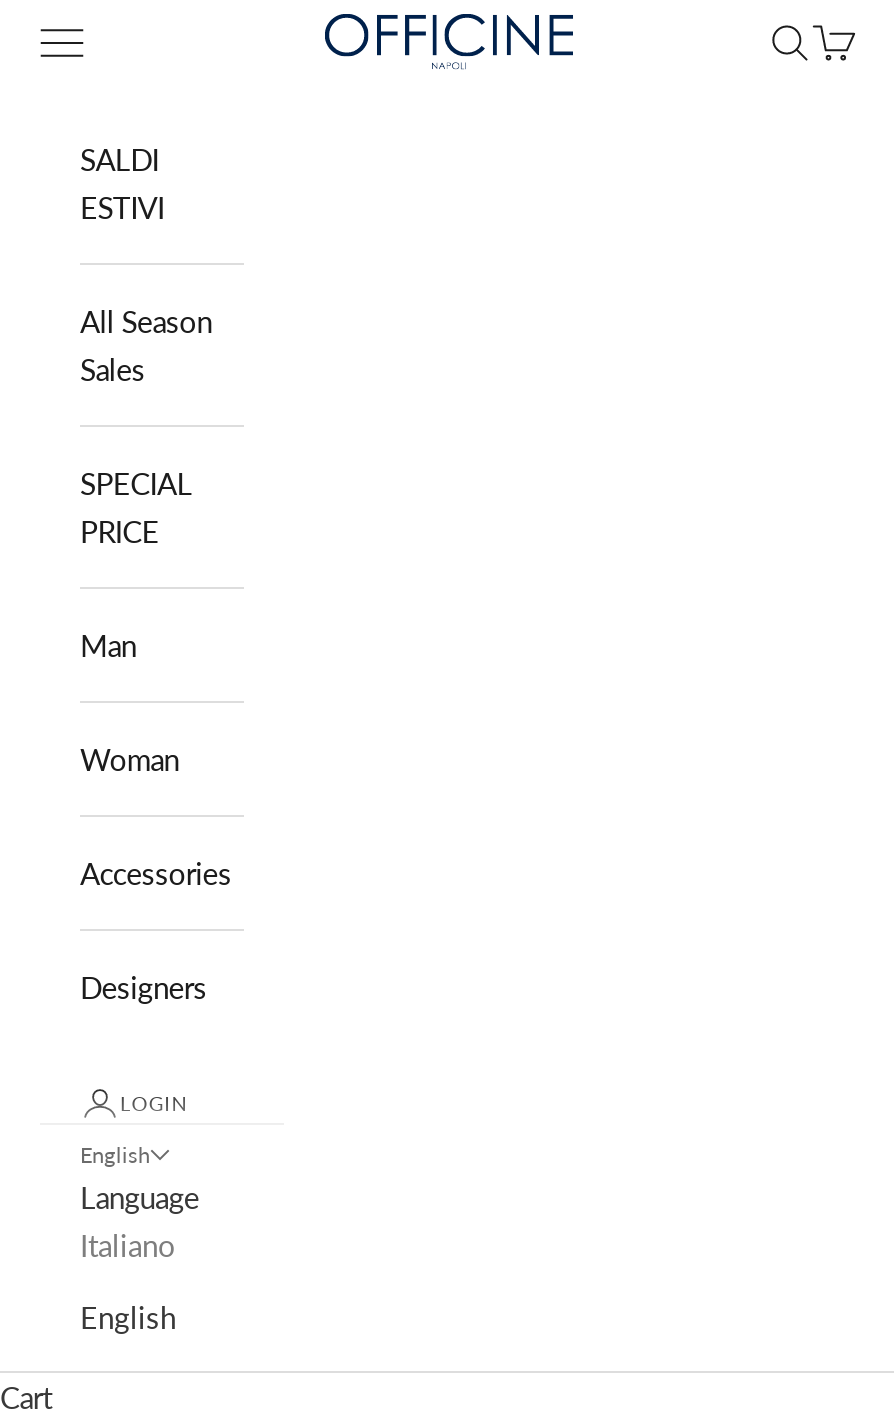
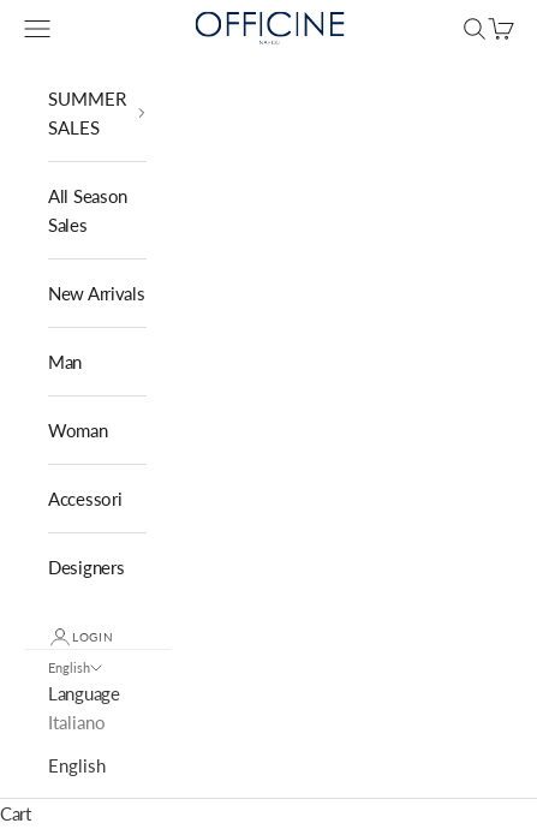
- SALDI
- ESTIVI
+ SUMMER
+ SALES

- SPECIAL
- PRICE
+ New Arrivals

- Accessories
+ Accessori
